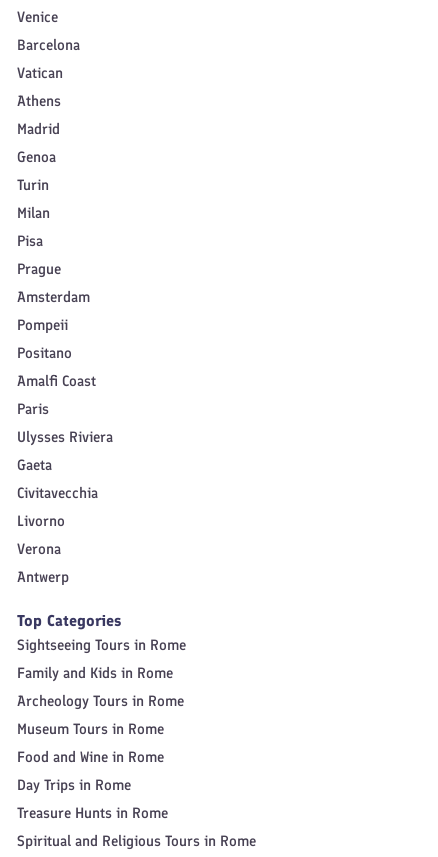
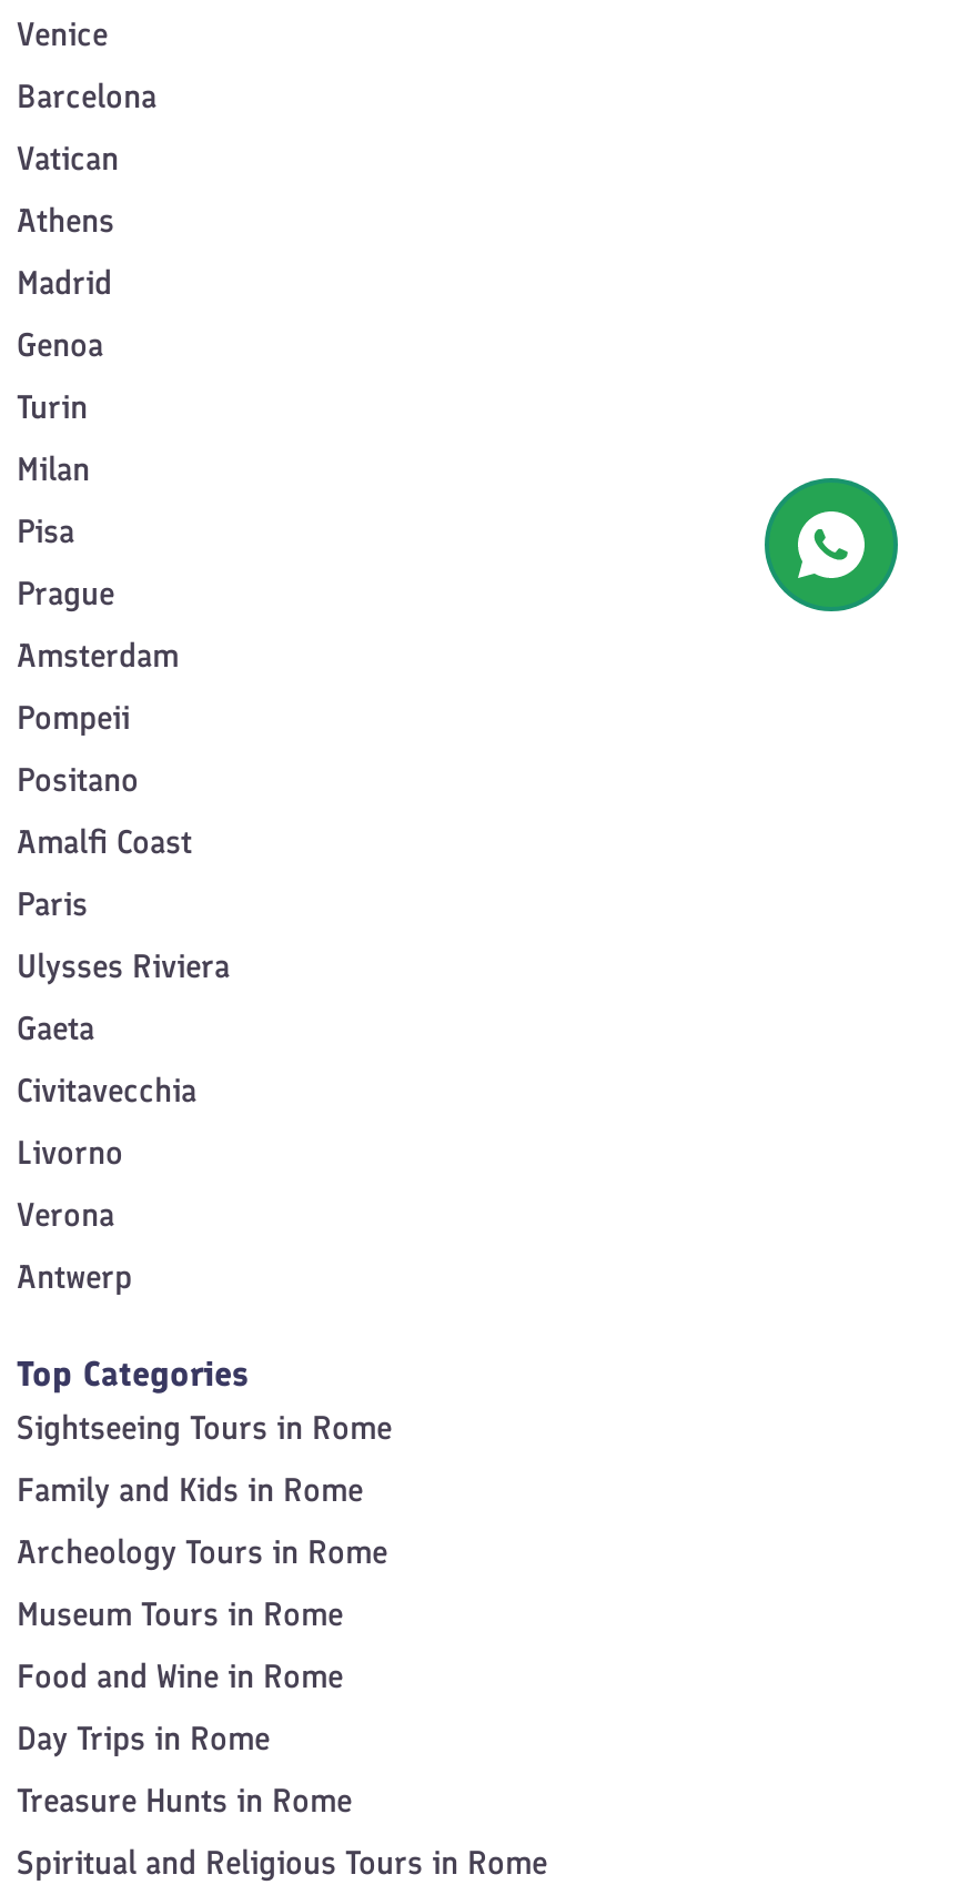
+ [image]
